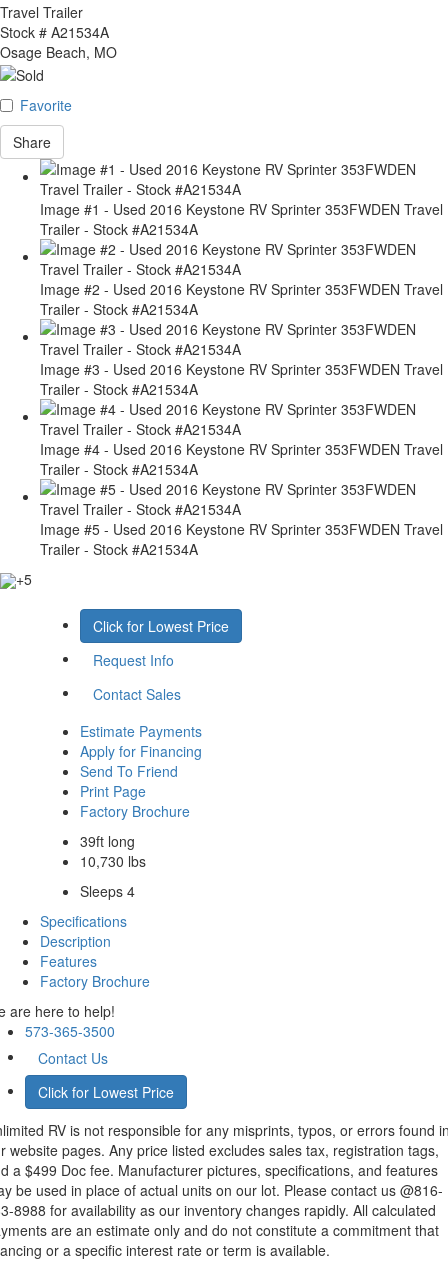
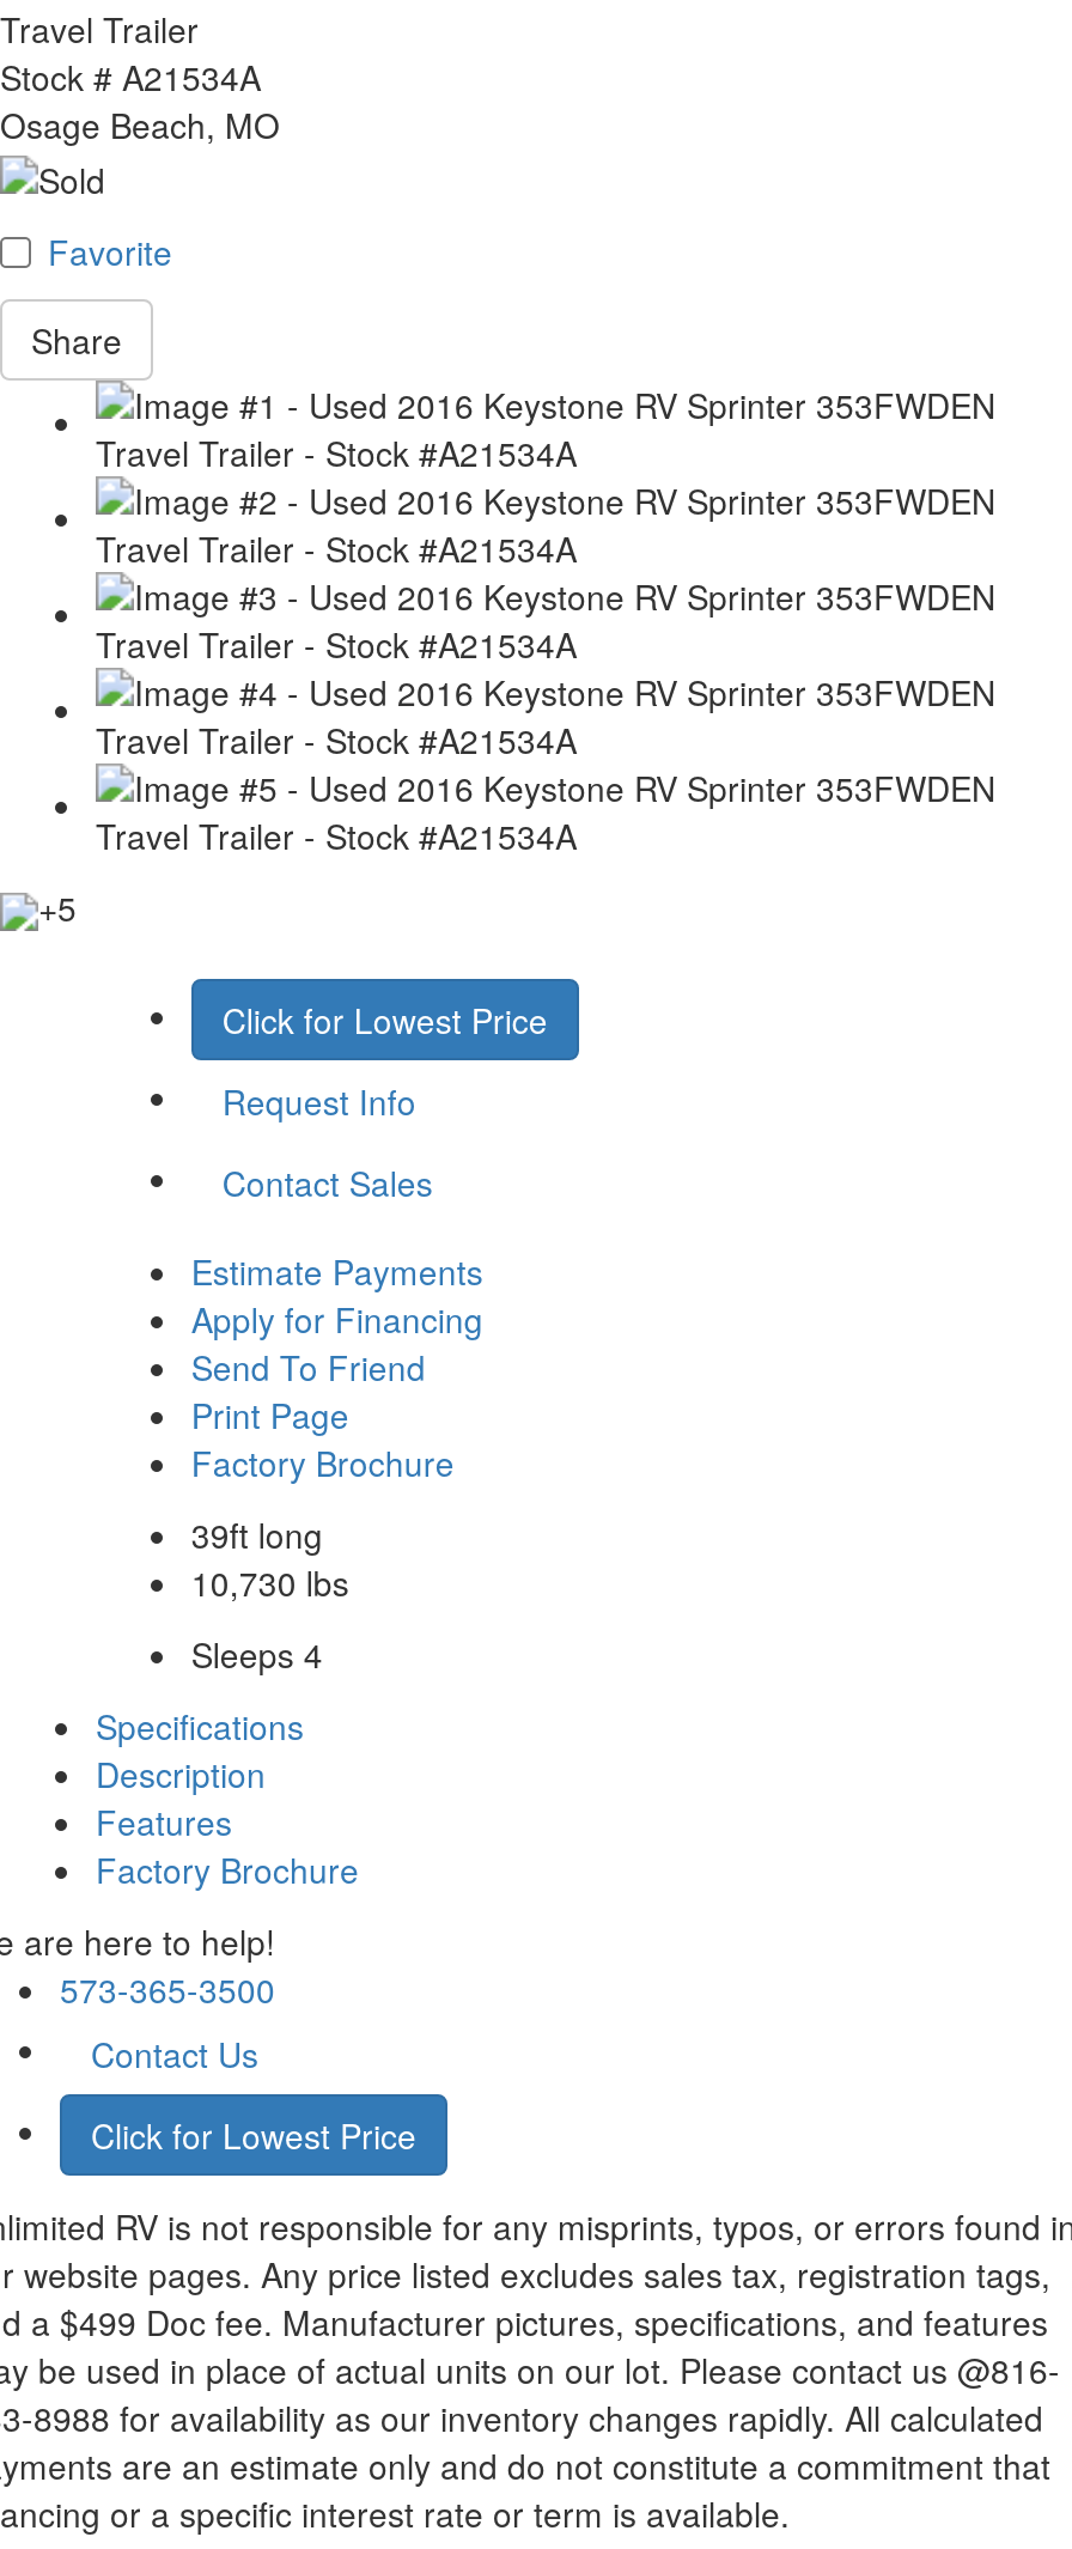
- Image #1 - Used 2016 Keystone RV Sprinter 353FWDEN Travel
- Trailer - Stock #A21534A
- Image #2 - Used 2016 Keystone RV Sprinter 353FWDEN Travel
- Trailer - Stock #A21534A
- Image #3 - Used 2016 Keystone RV Sprinter 353FWDEN Travel
- Trailer - Stock #A21534A
- Image #4 - Used 2016 Keystone RV Sprinter 353FWDEN Travel
- Trailer - Stock #A21534A
- Image #5 - Used 2016 Keystone RV Sprinter 353FWDEN Travel
- Trailer - Stock #A21534A
